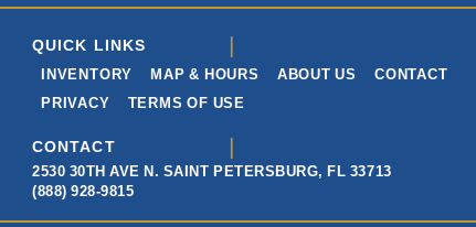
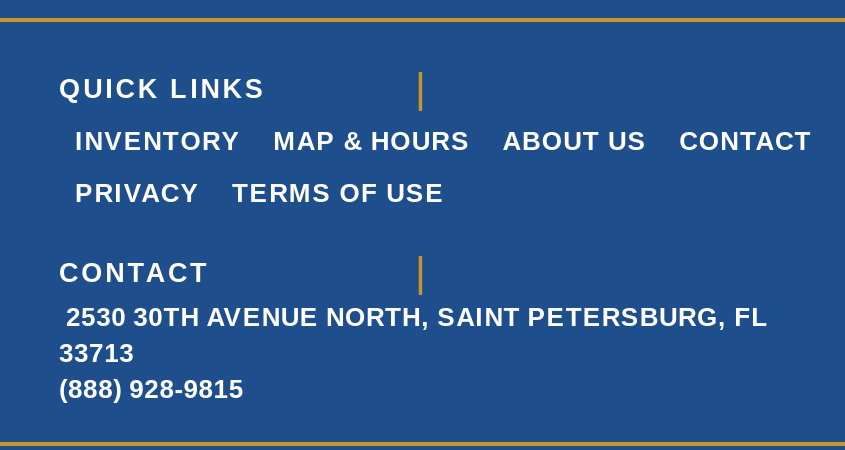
- 2530 30TH AVE N. SAINT PETERSBURG, FL 33713
+ 2530 30TH AVENUE NORTH, SAINT PETERSBURG, FL
+ 33713
